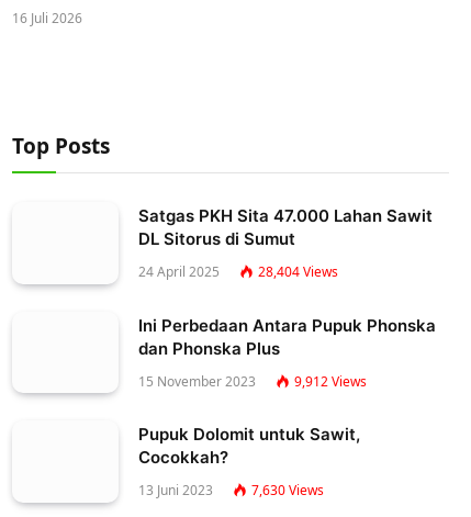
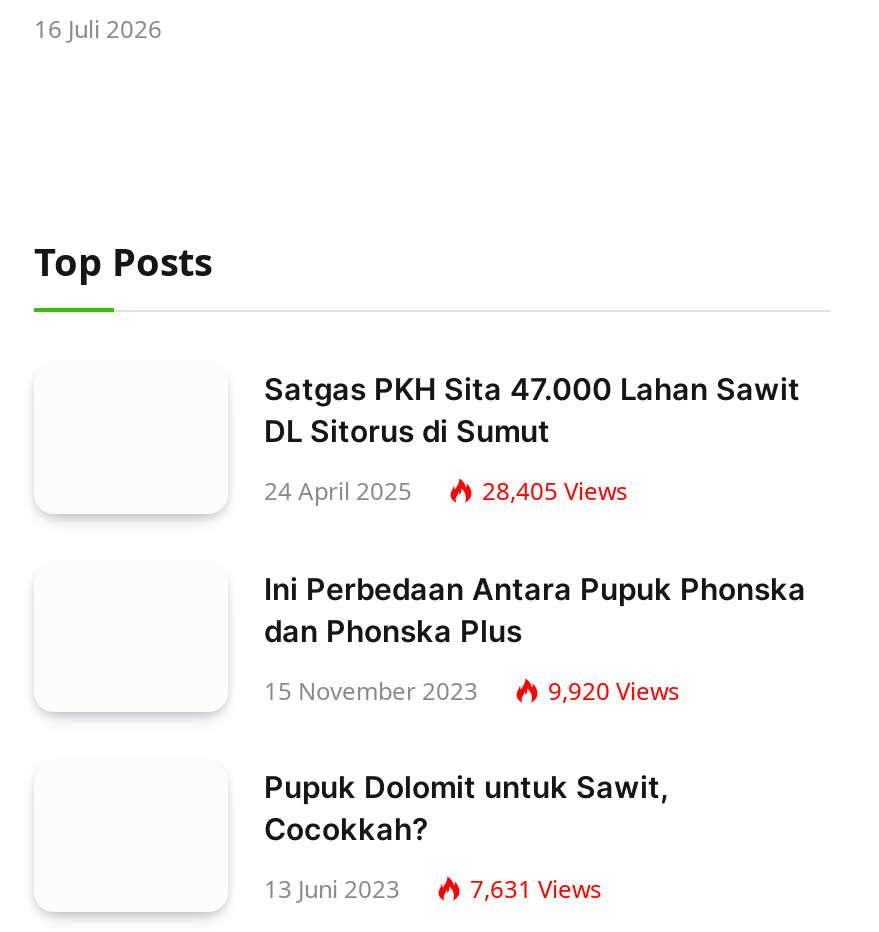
- 28,404 Views
+ 28,405 Views

- 9,912 Views
+ 9,920 Views

- 7,630 Views
+ 7,631 Views
